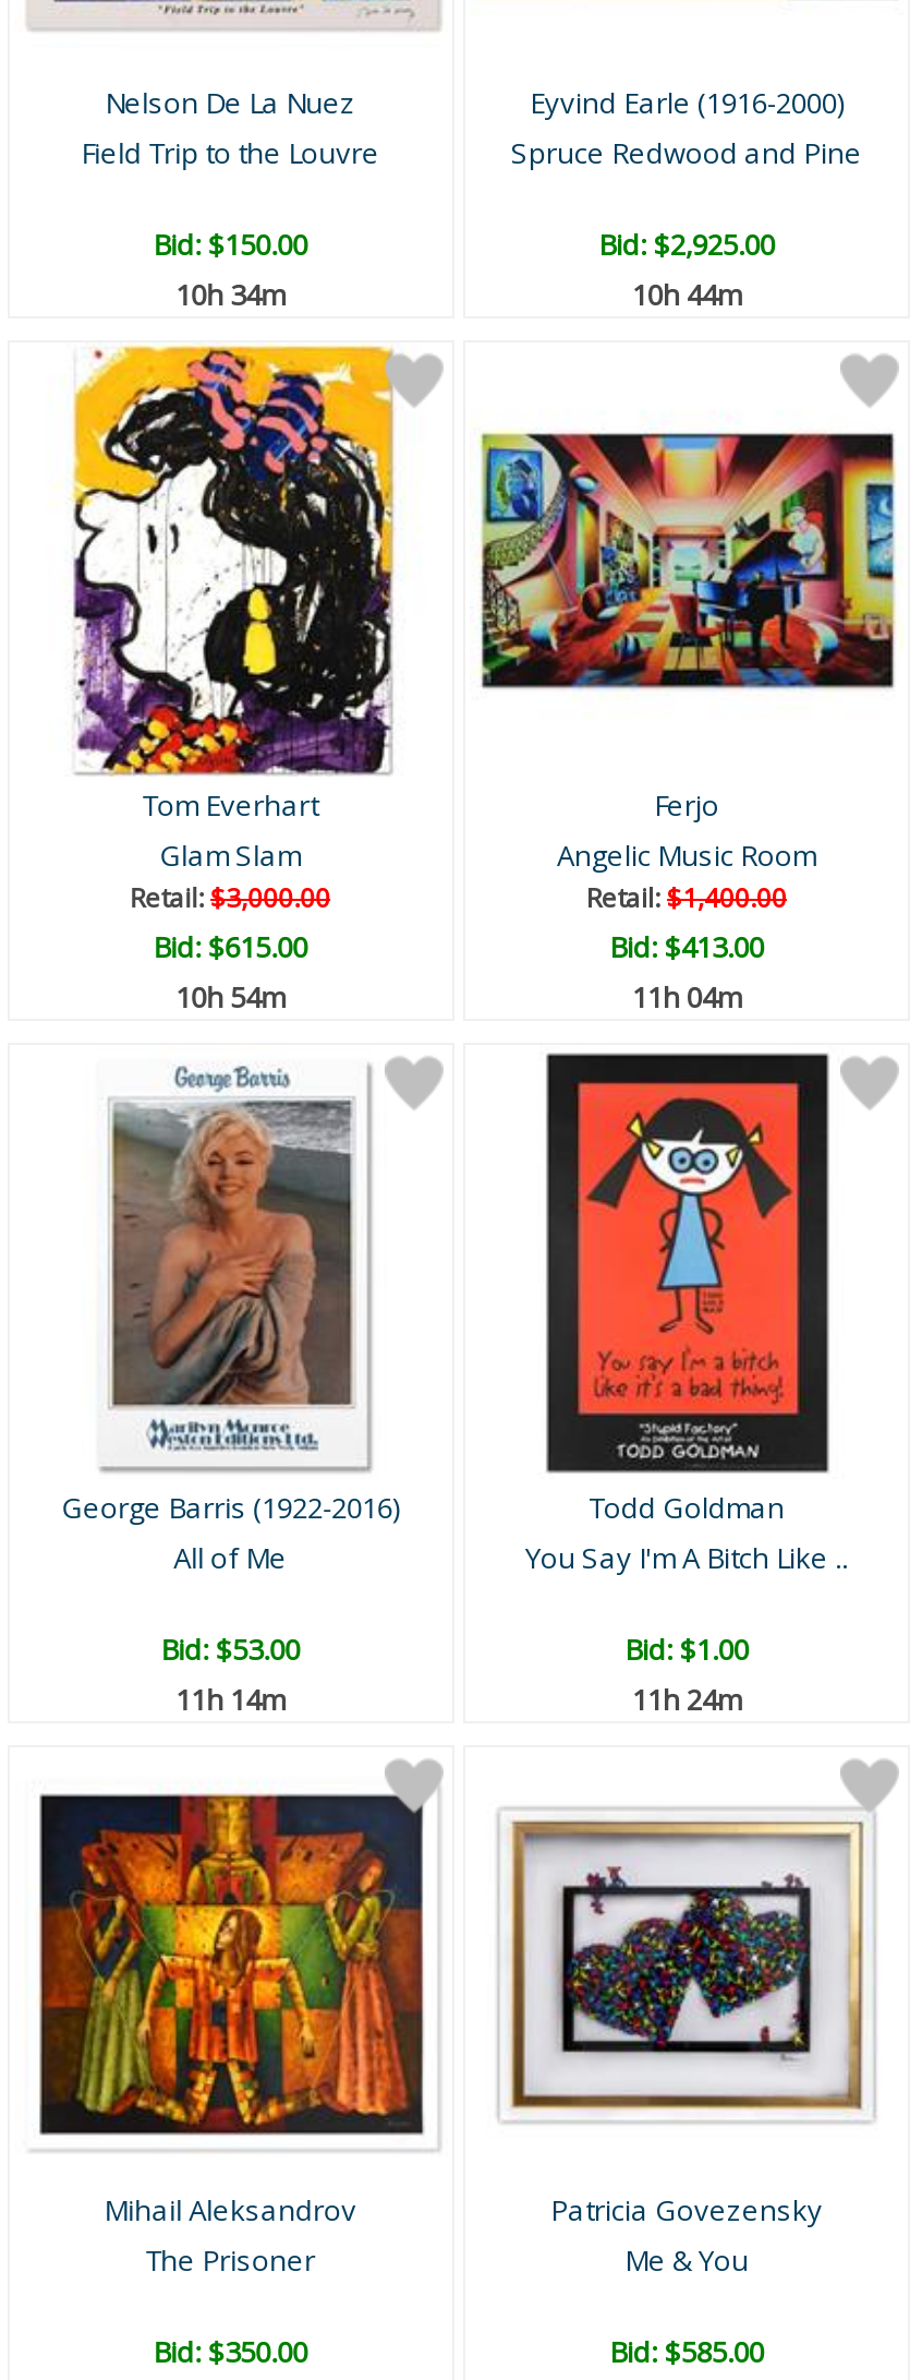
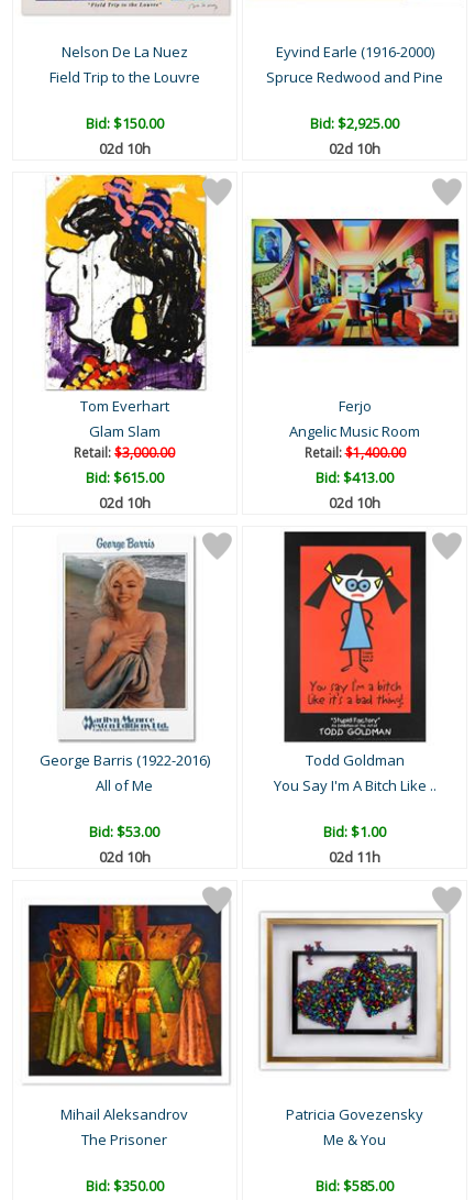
- 10h 34m
+ 02d 10h

- 10h 44m
+ 02d 10h

- 10h 54m
+ 02d 10h

- 11h 04m
+ 02d 10h

- 11h 14m
+ 02d 10h

- 11h 24m
+ 02d 11h
